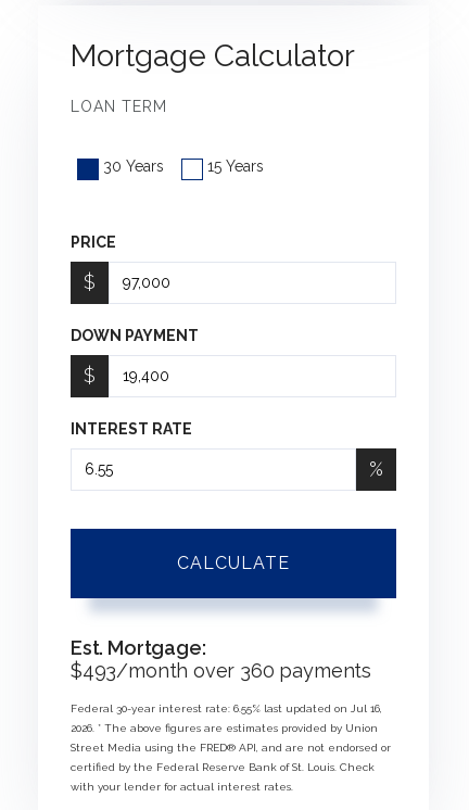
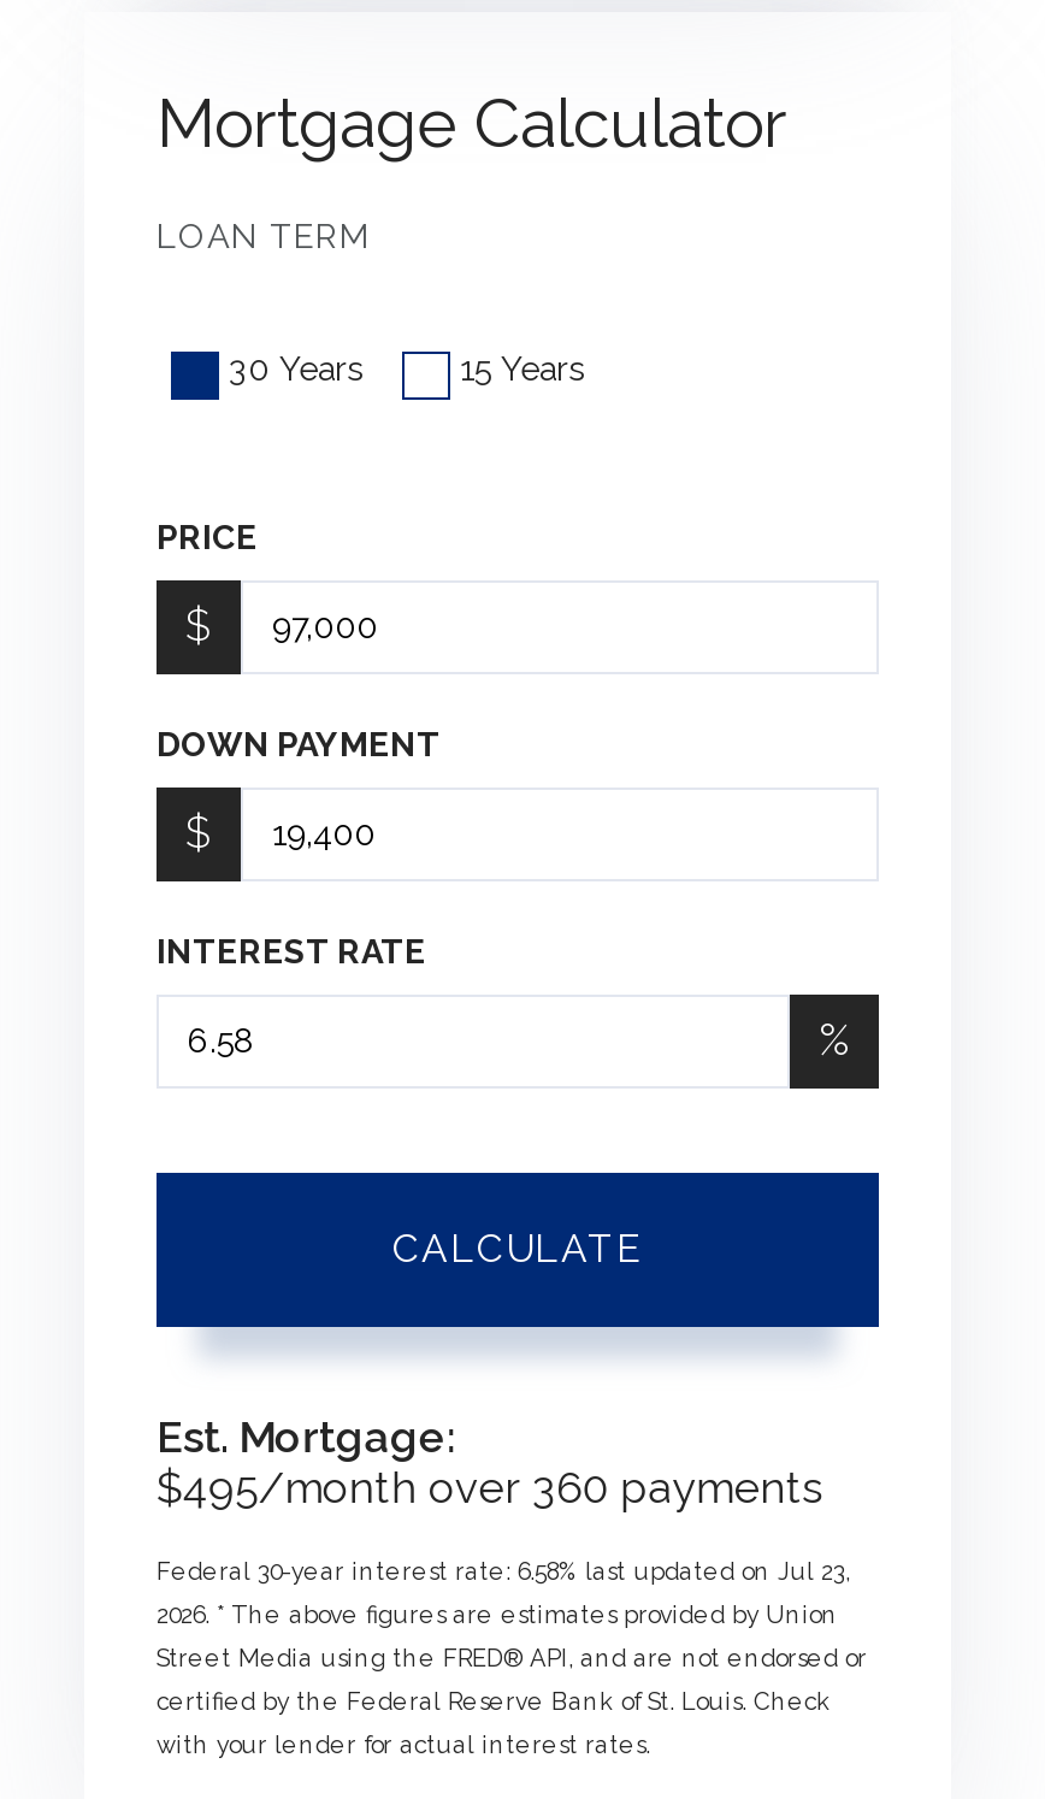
- $493/month over 360 payments
+ $495/month over 360 payments

- Federal 30-year interest rate: 6.55% last updated on Jul 16,
+ Federal 30-year interest rate: 6.58% last updated on Jul 23,
